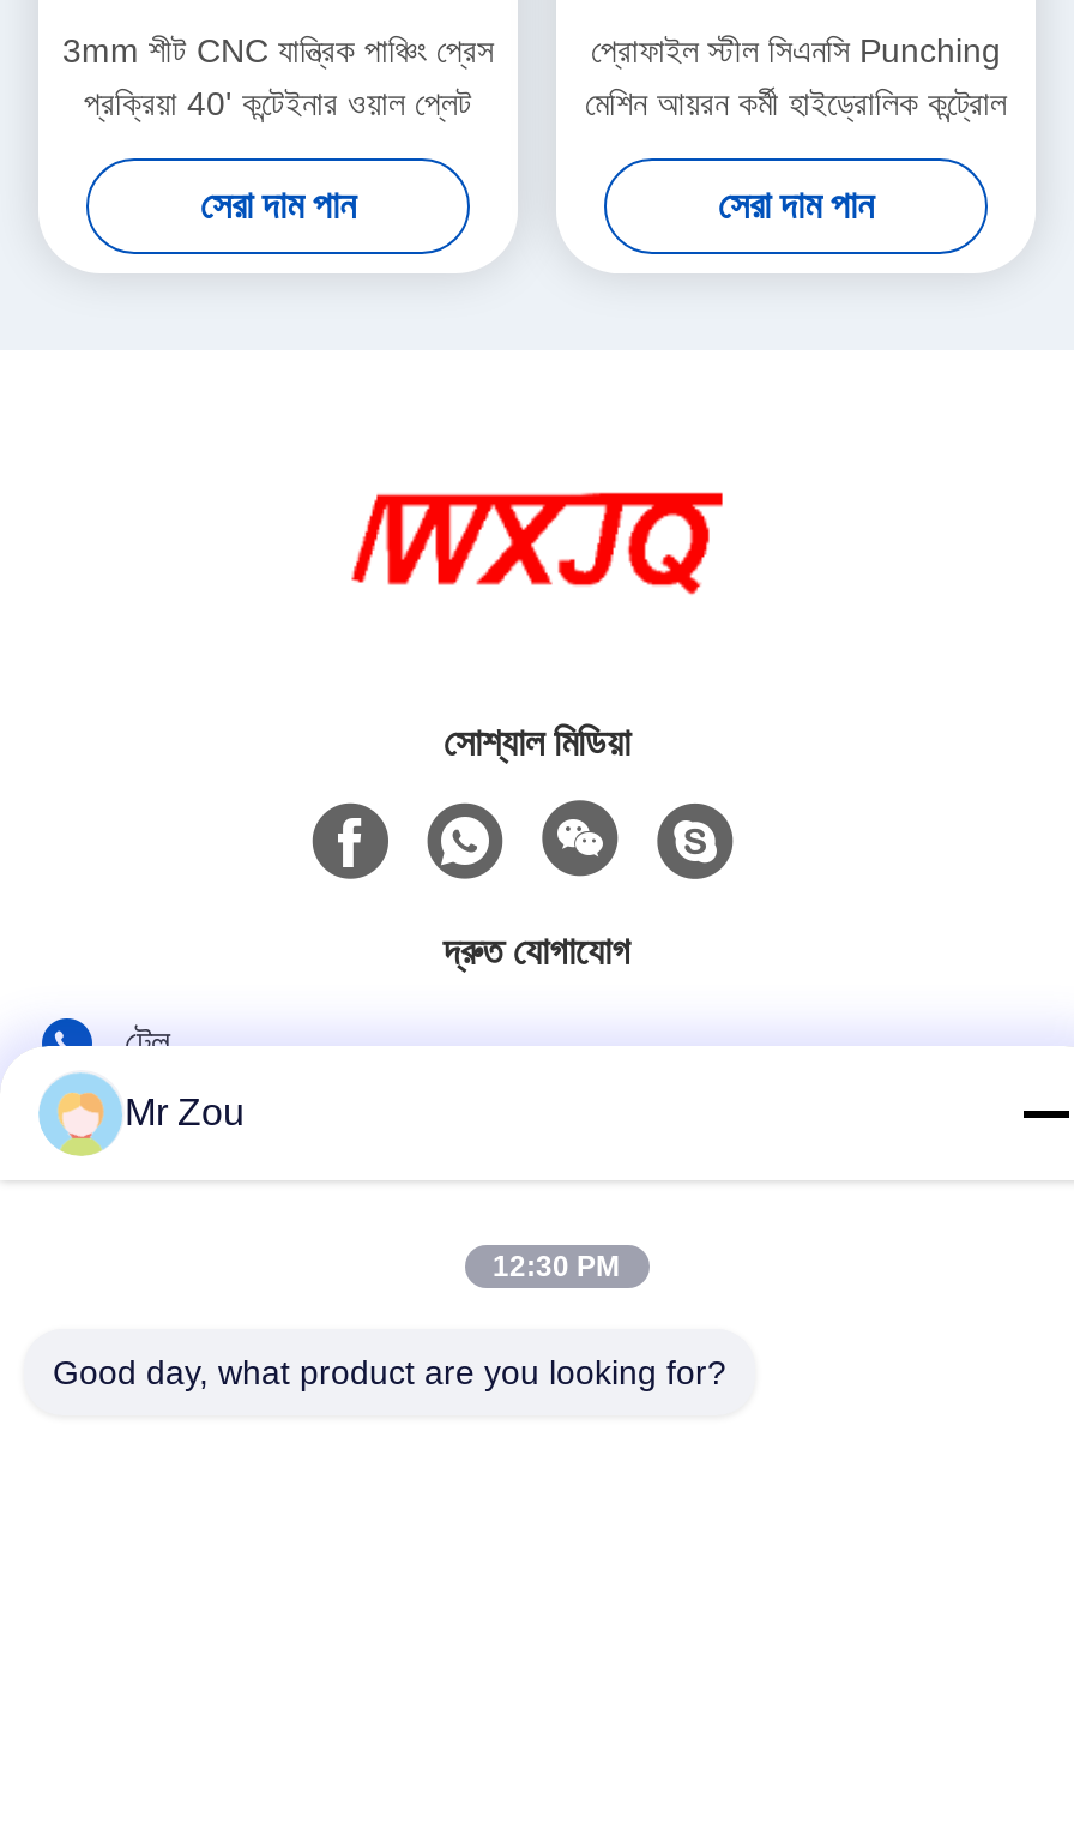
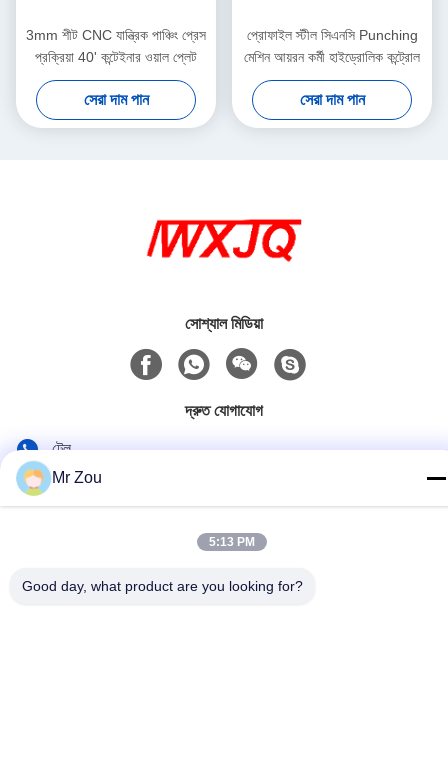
- 12:30 PM
+ 5:13 PM
